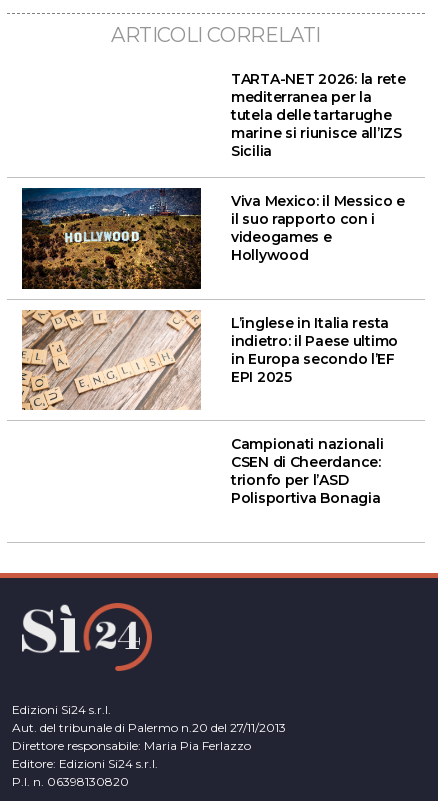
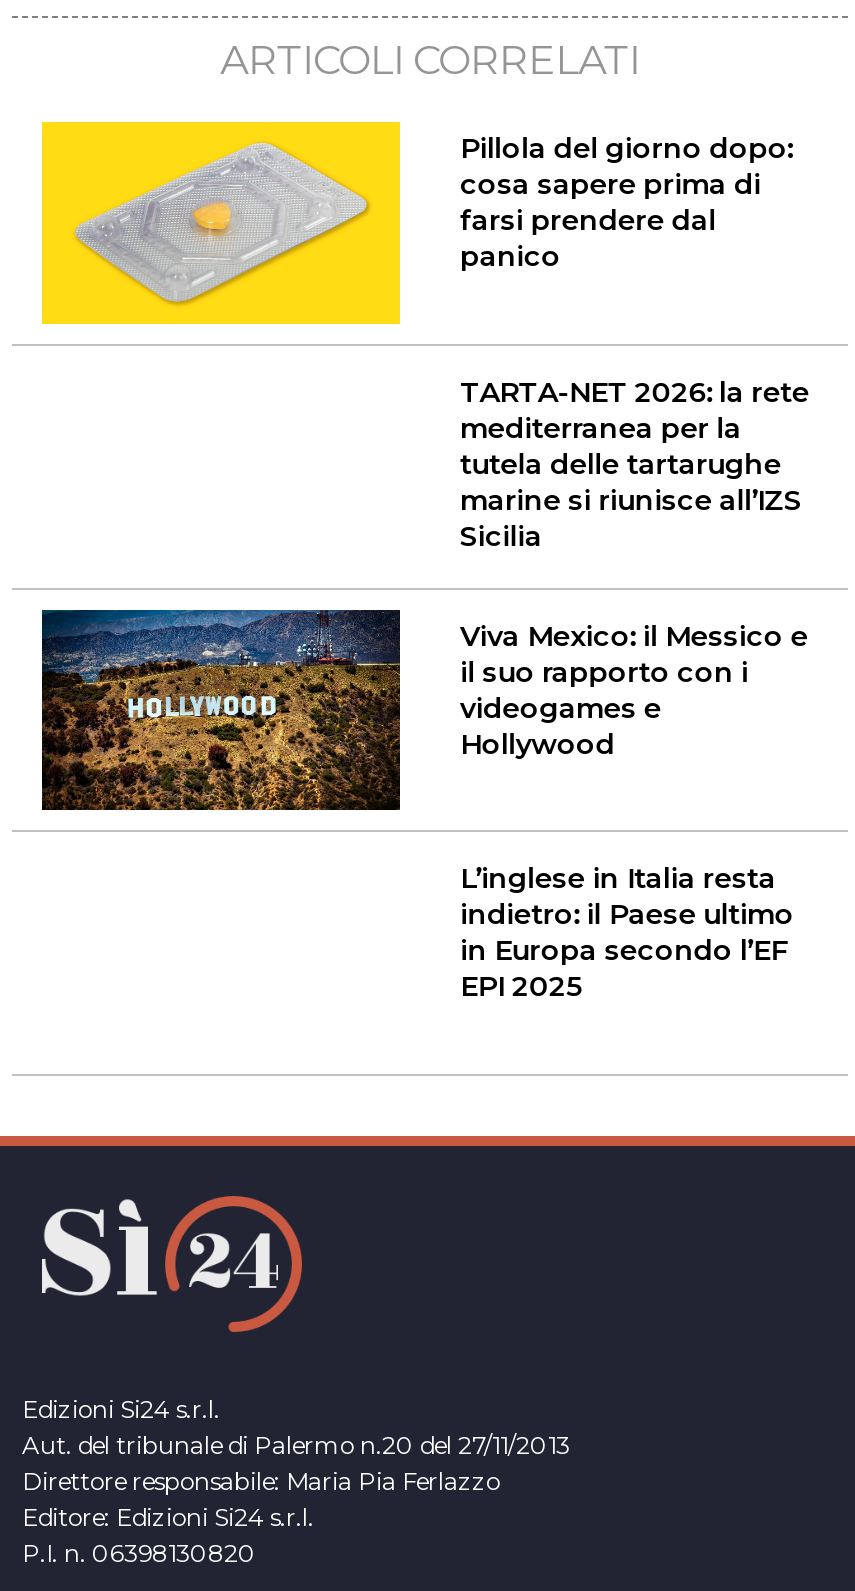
+ [image]
+ Pillola del giorno dopo:
+ cosa sapere prima di
+ farsi prendere dal
+ panico

moved down: [image] | TARTA-NET 2026: la rete | mediterranea per la | ... | in Europa secondo l’EF | EPI 2025

- [image]

- Campionati nazionali
- CSEN di Cheerdance:
- trionfo per l’ASD
- Polisportiva Bonagia
